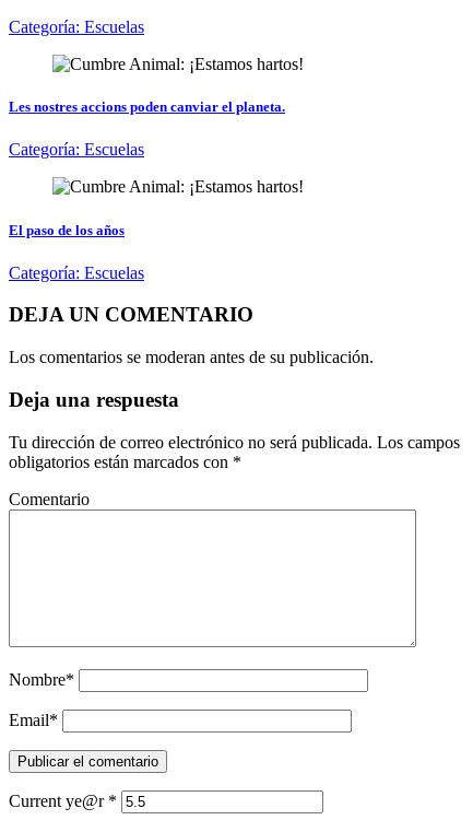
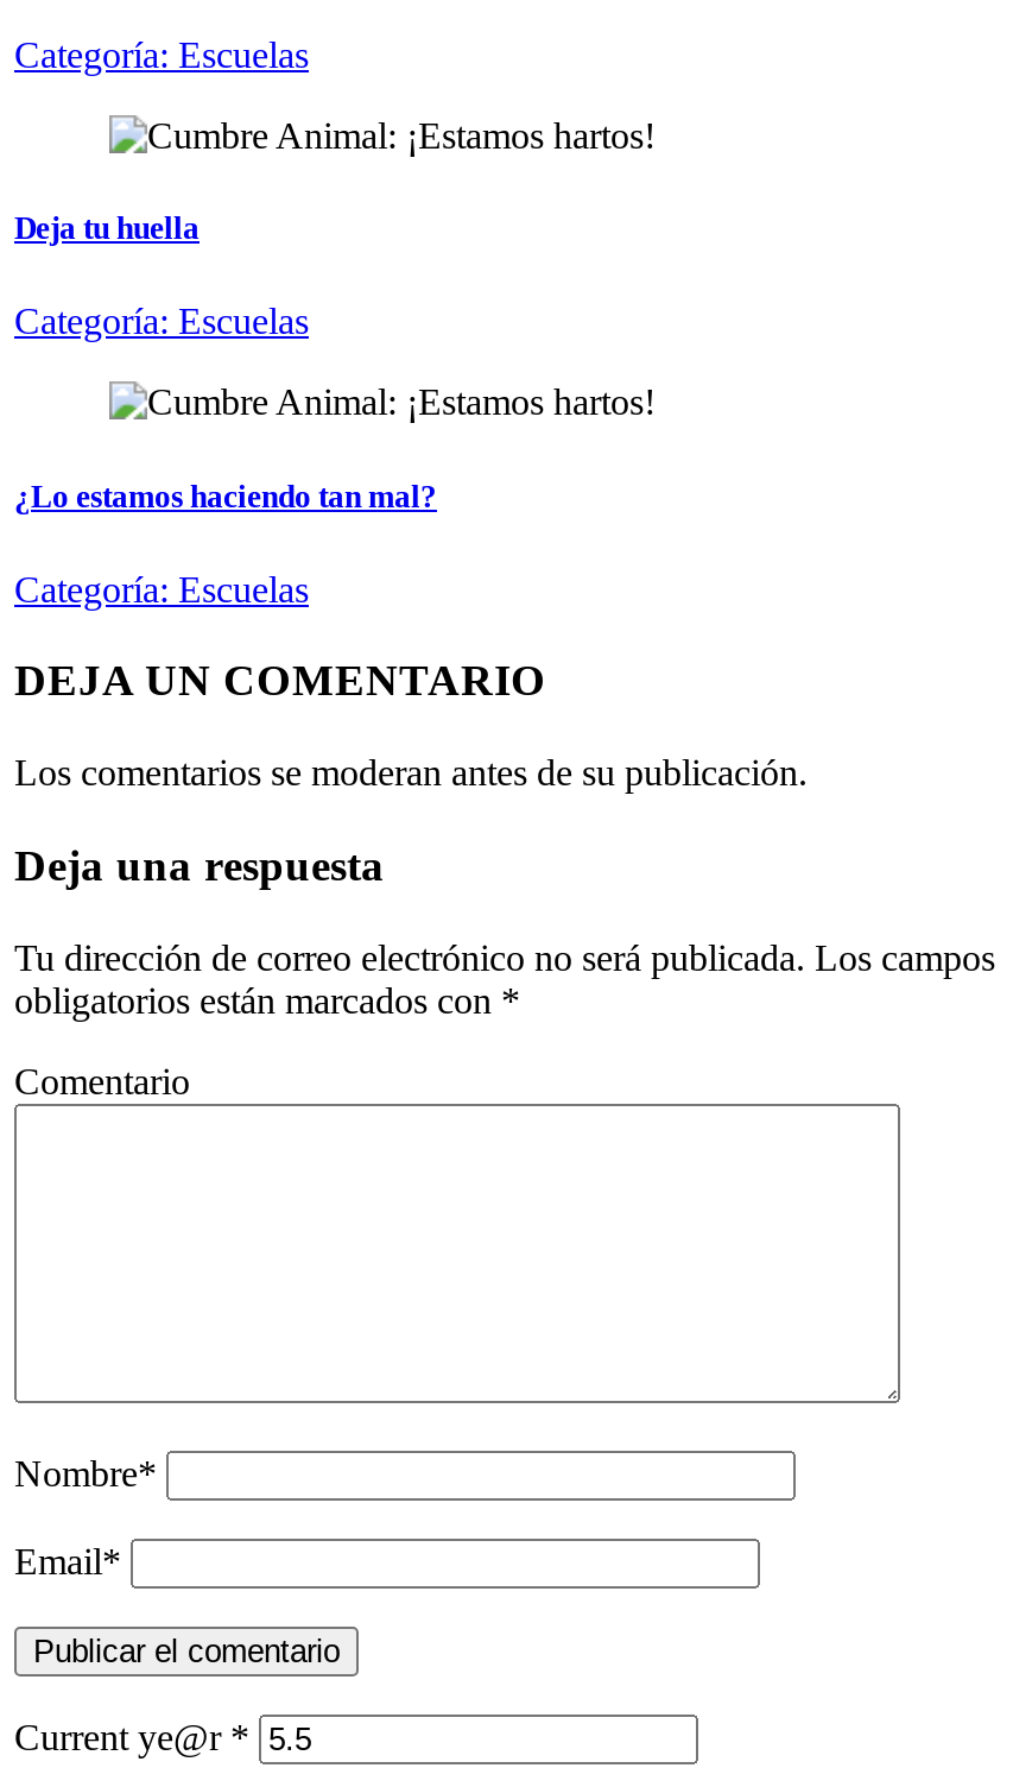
- Les nostres accions poden canviar el planeta.
+ Deja tu huella

- El paso de los años
+ ¿Lo estamos haciendo tan mal?
